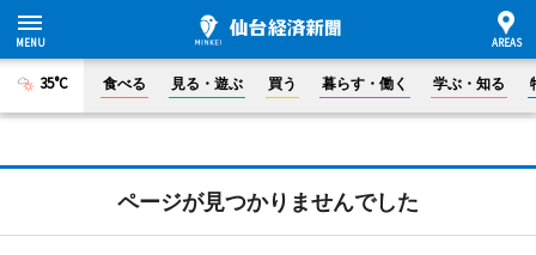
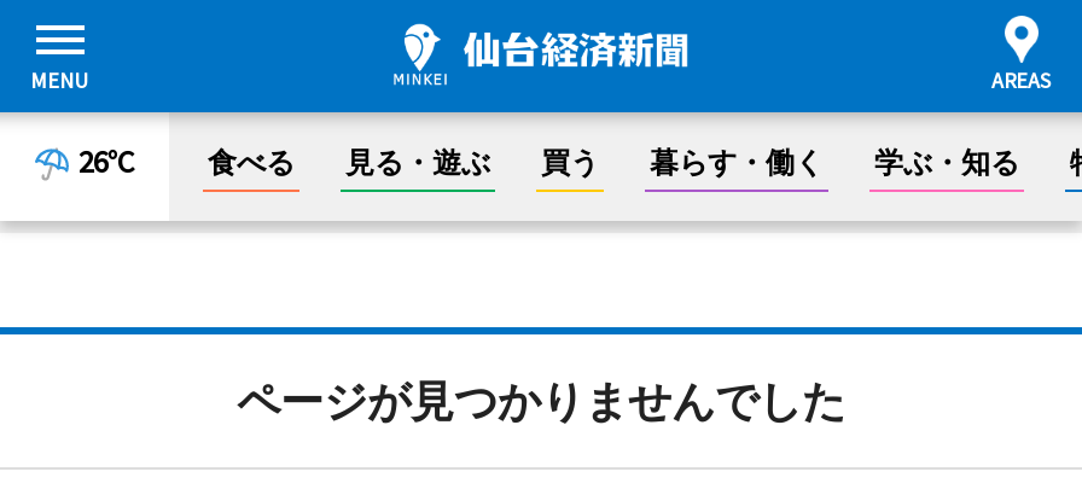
- 35°C
+ 26°C
